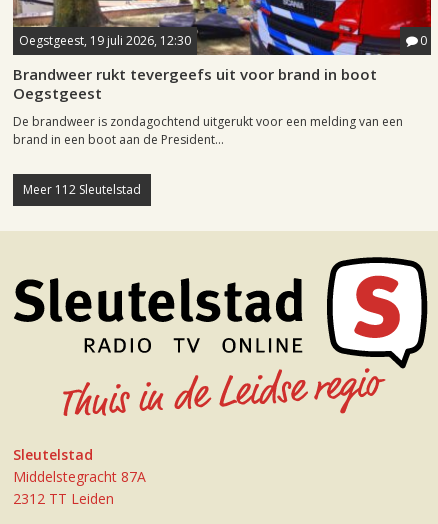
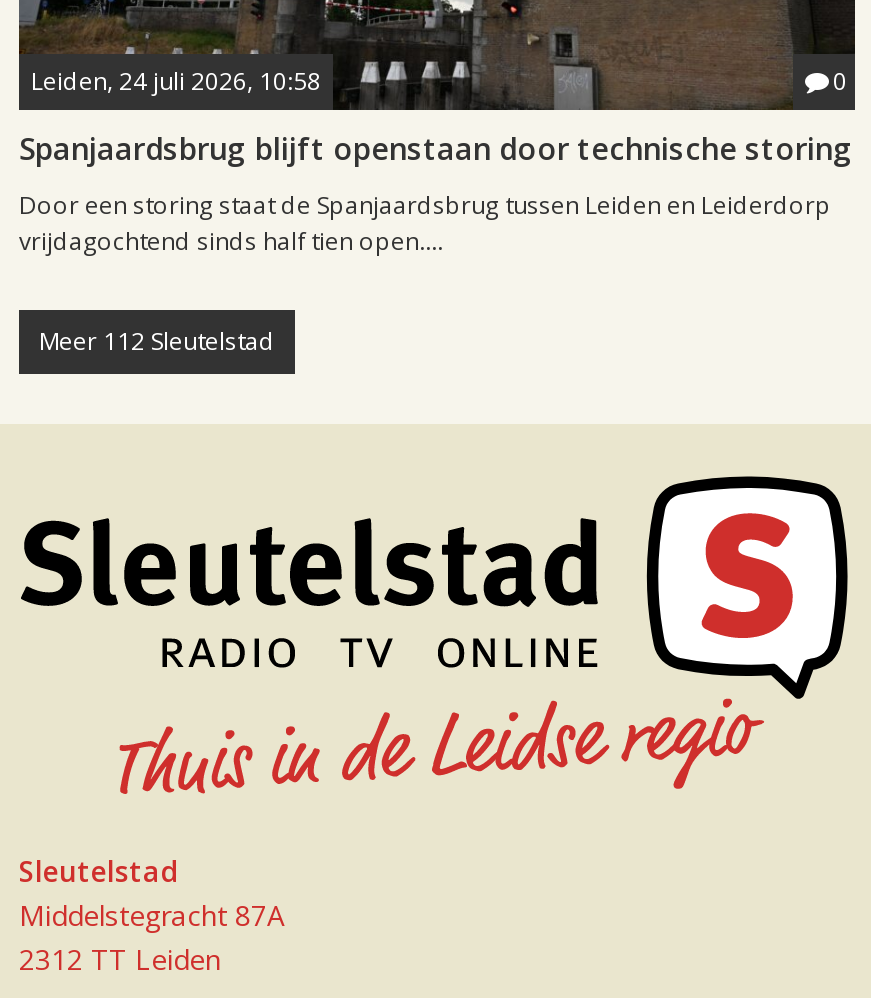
- Oegstgeest, 19 juli 2026, 12:30
+ Leiden, 24 juli 2026, 10:58

- Brandweer rukt tevergeefs uit voor brand in boot
- Oegstgeest
+ Spanjaardsbrug blijft openstaan door technische storing

- De brandweer is zondagochtend uitgerukt voor een melding van een
- brand in een boot aan de President...
+ Door een storing staat de Spanjaardsbrug tussen Leiden en Leiderdorp
+ vrijdagochtend sinds half tien open....
